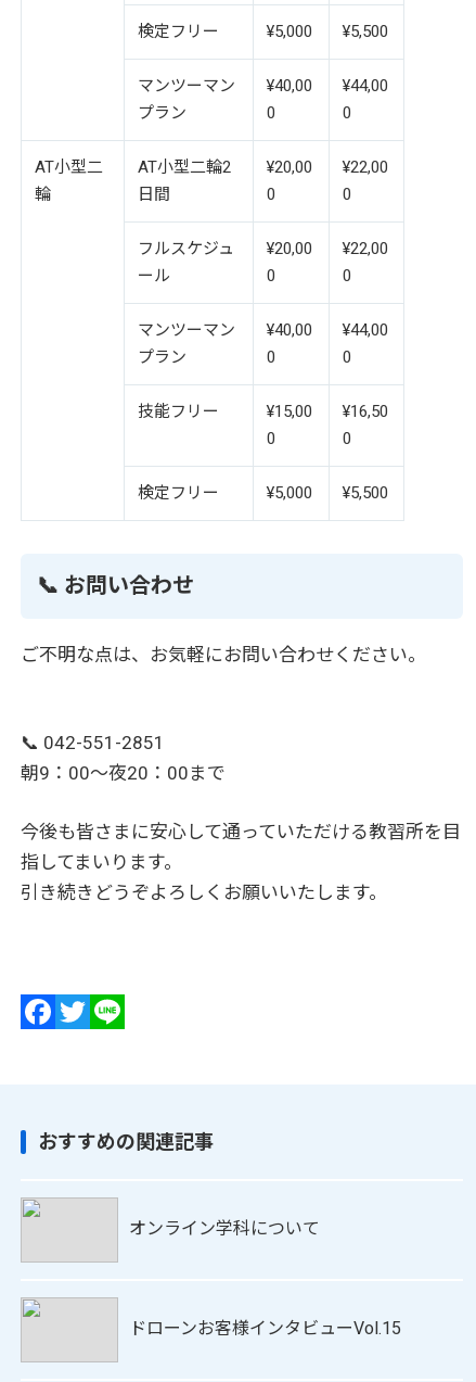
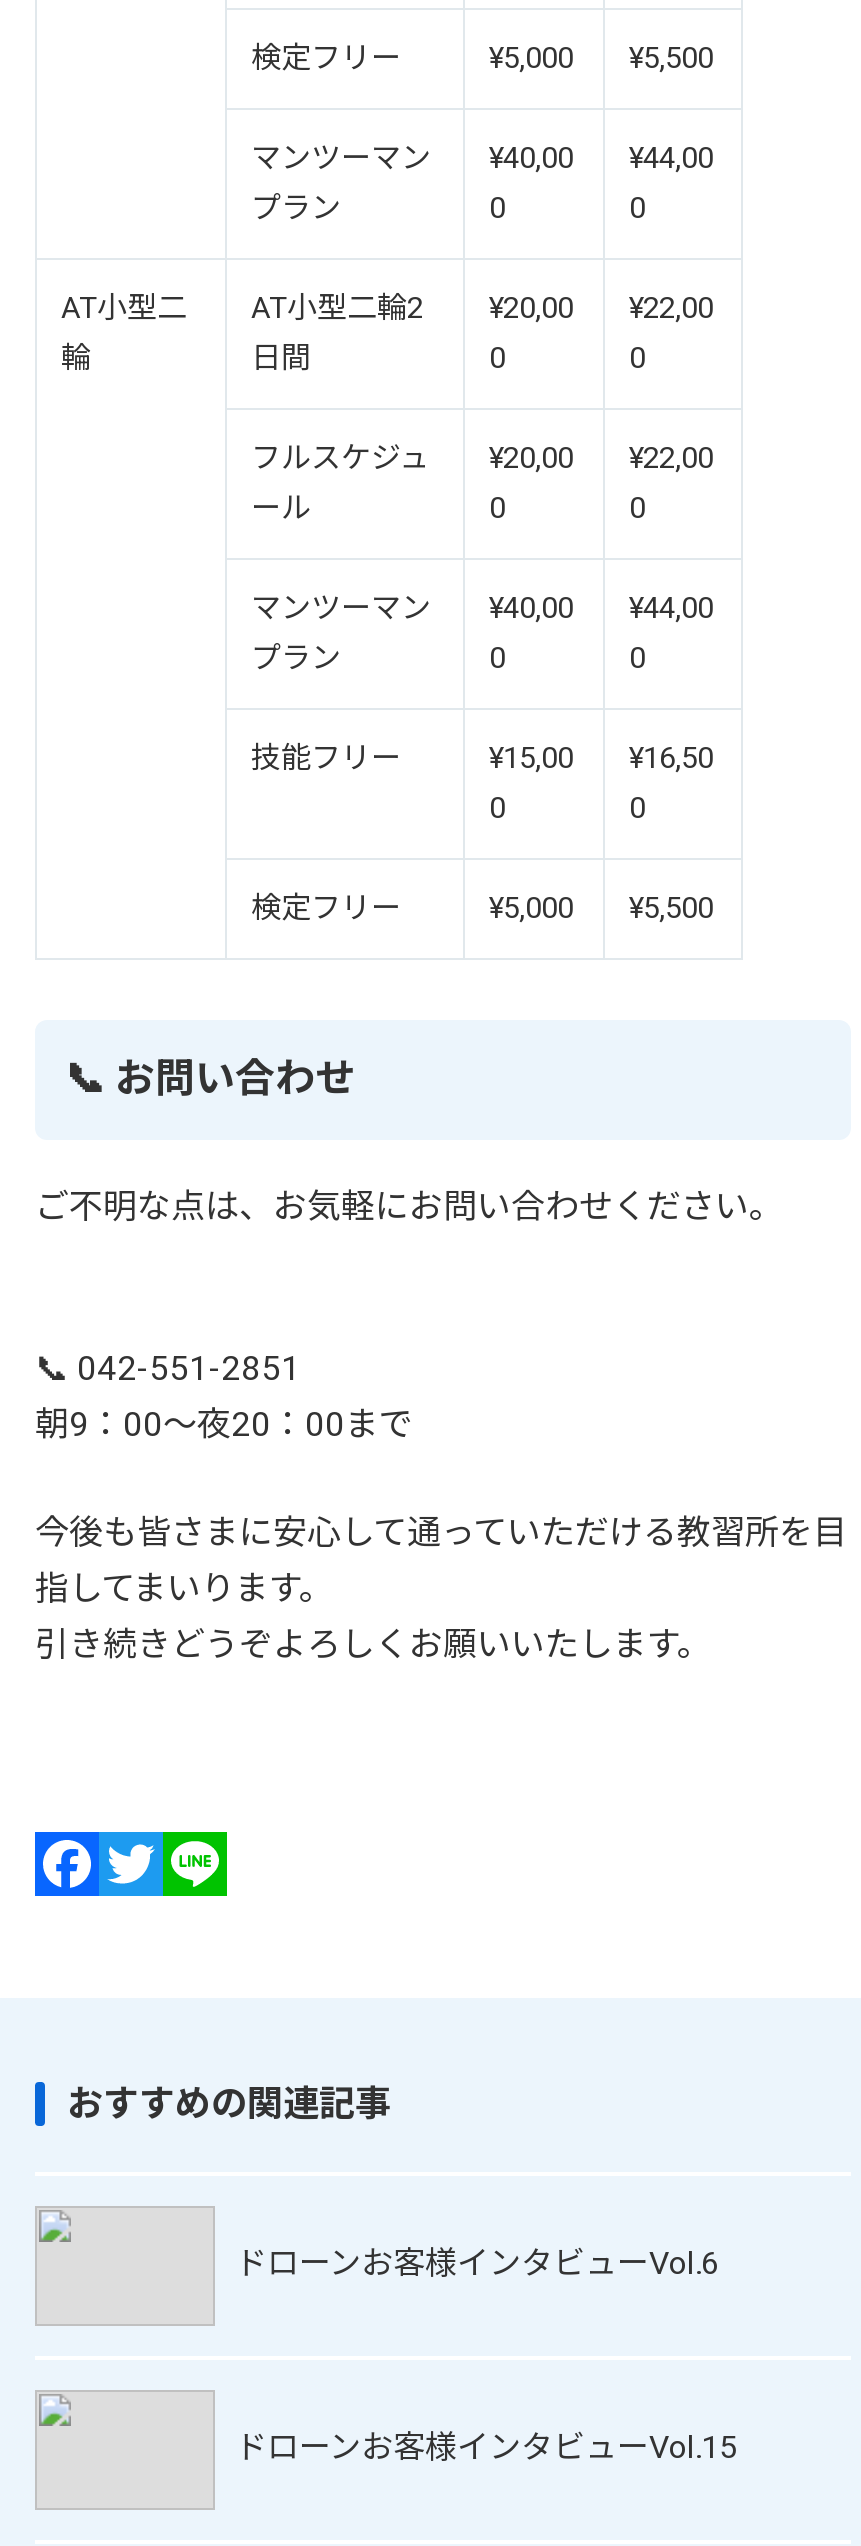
- オンライン学科について
+ ドローンお客様インタビューVol.6
